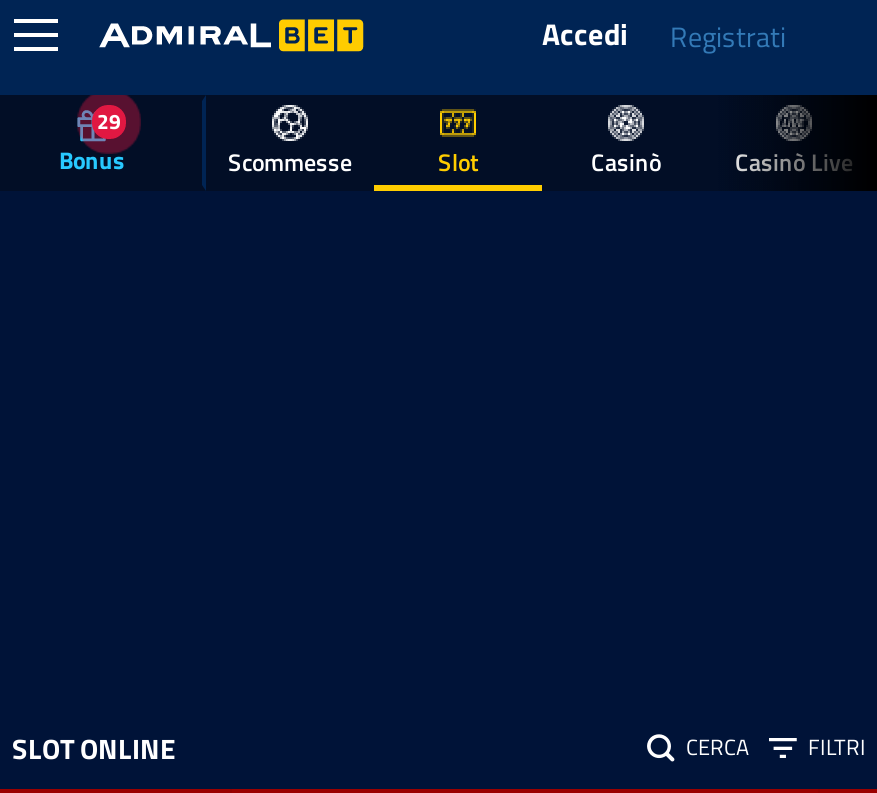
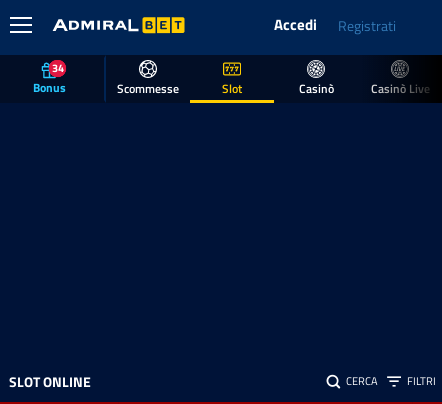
- 29
+ 34
